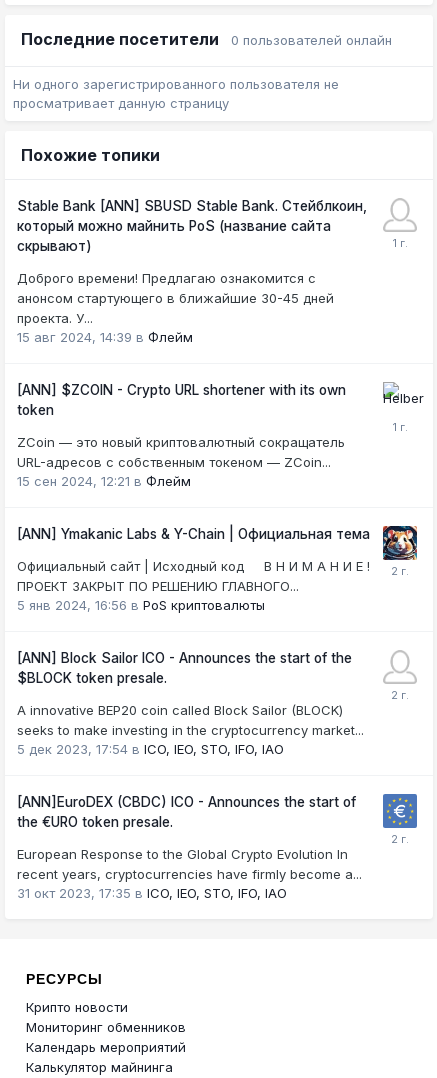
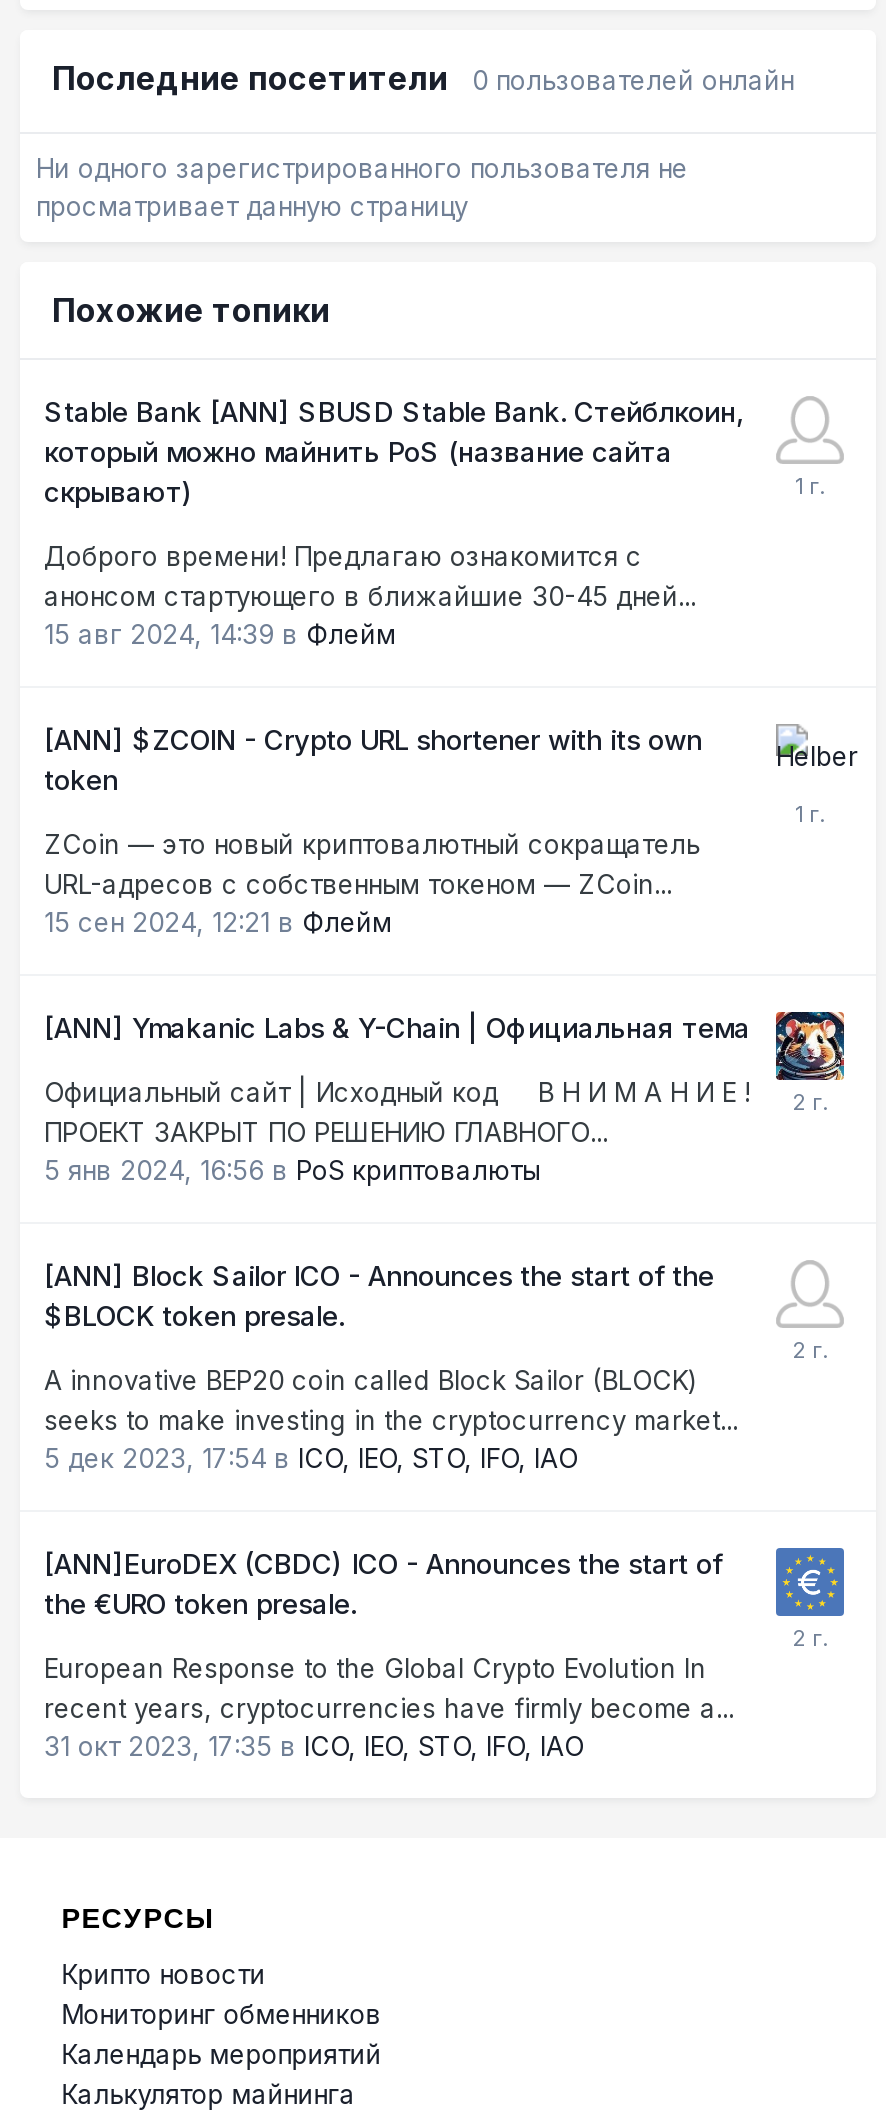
- анонсом стартующего в ближайшие 30-45 дней
- проекта. У...
+ анонсом стартующего в ближайшие 30-45 дней...
